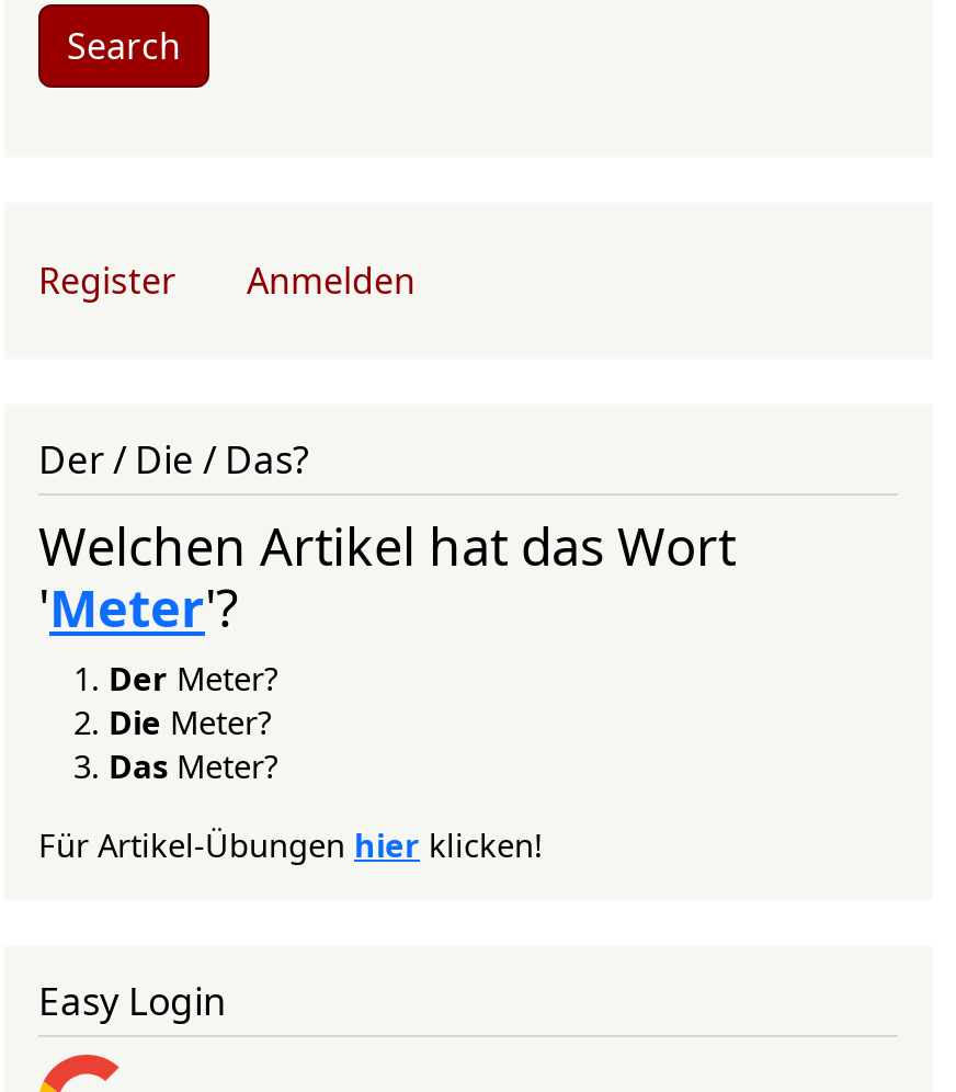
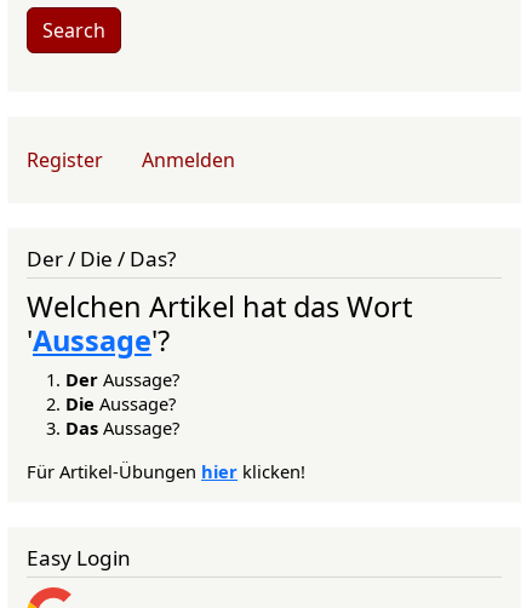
- 'Meter'?
- Der Meter?
- Die Meter?
- Das Meter?
+ 'Aussage'?
+ Der Aussage?
+ Die Aussage?
+ Das Aussage?
